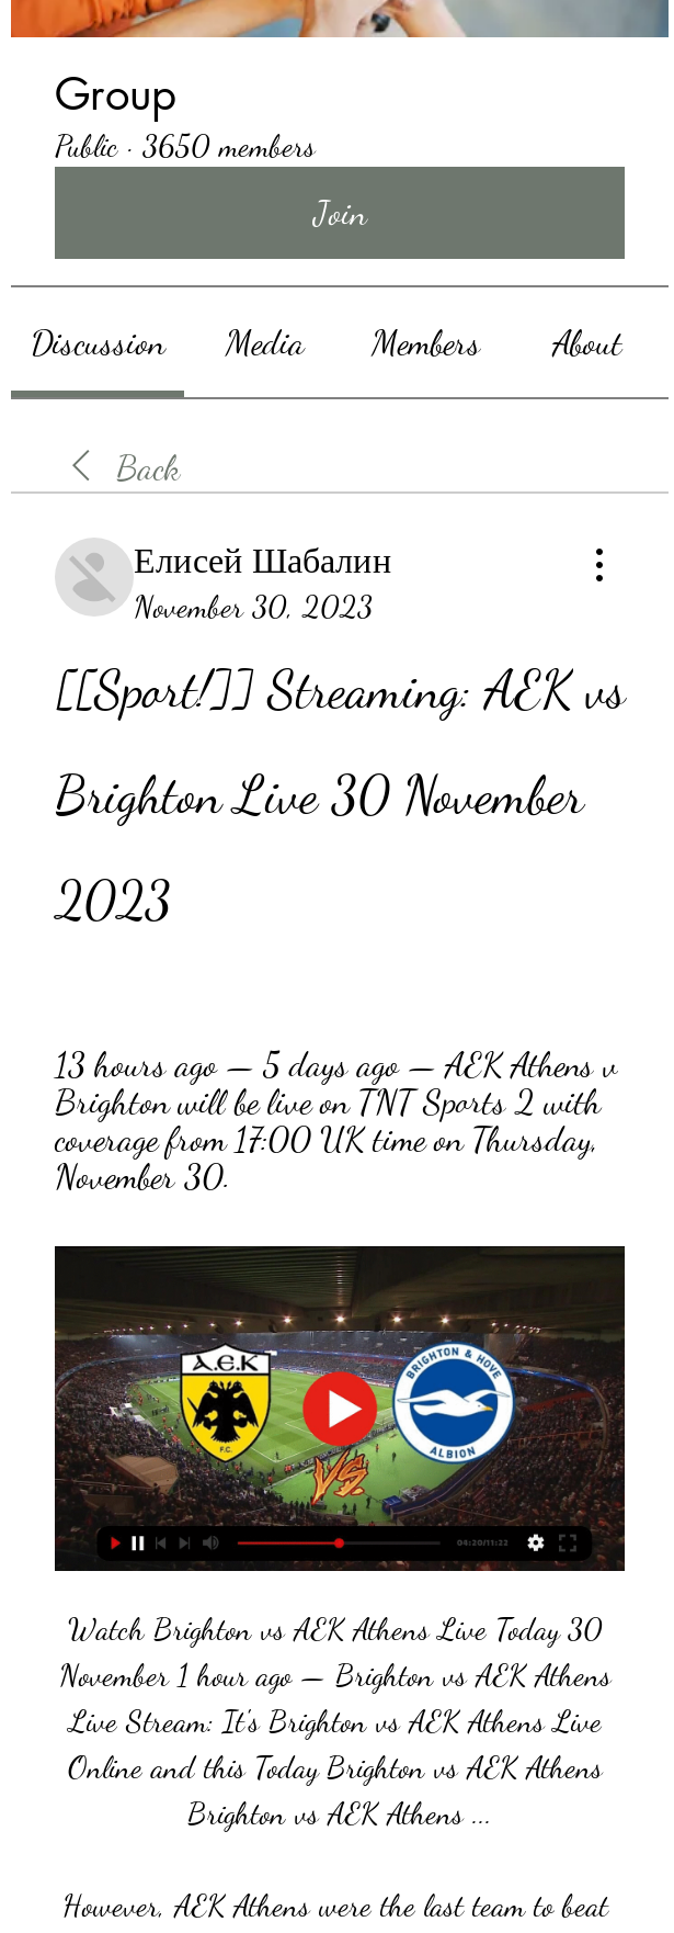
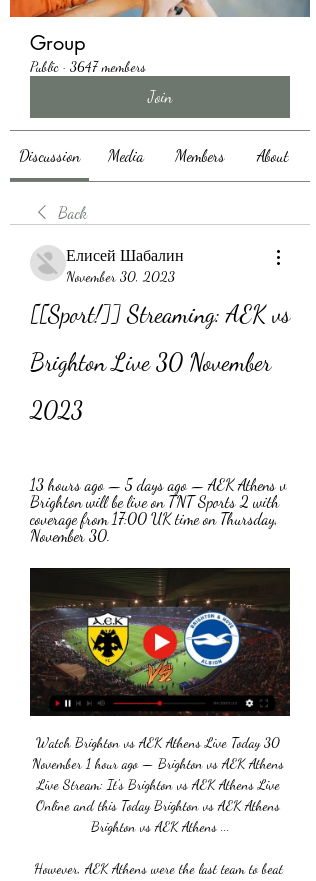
- Public · 3650 members
+ Public · 3647 members
